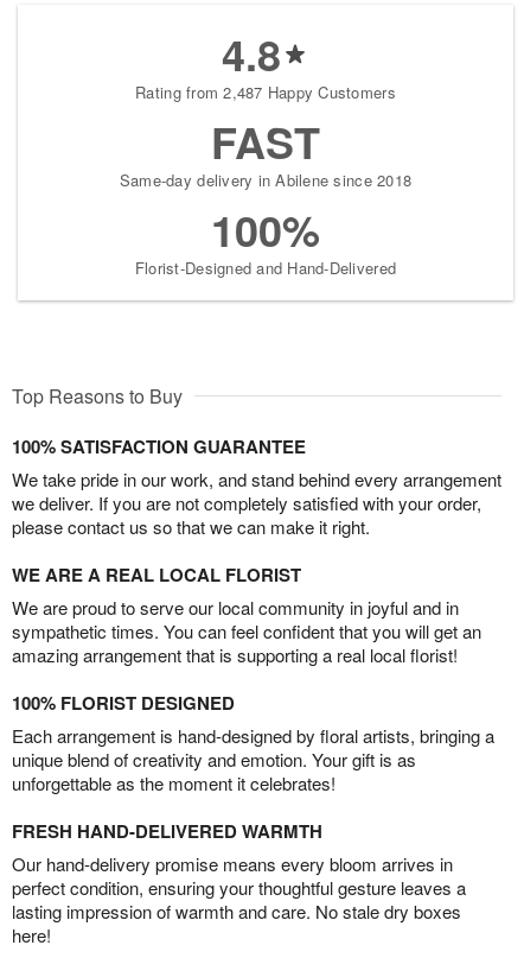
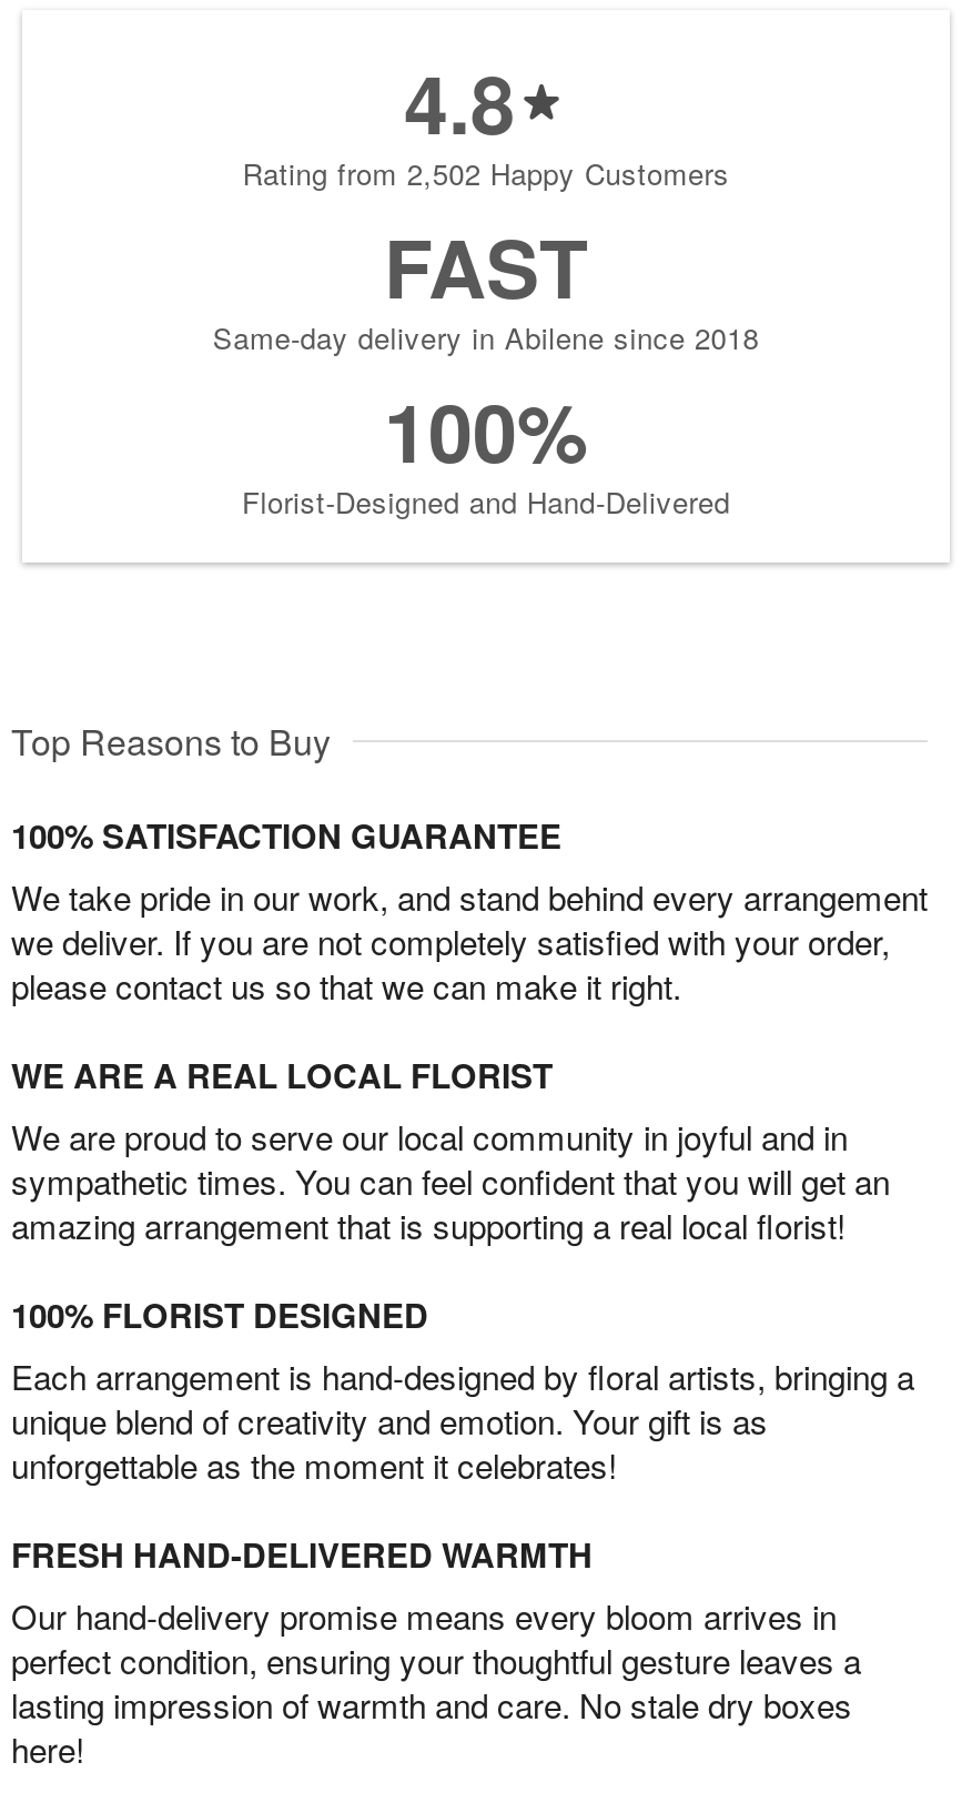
- Rating from 2,487 Happy Customers
+ Rating from 2,502 Happy Customers
